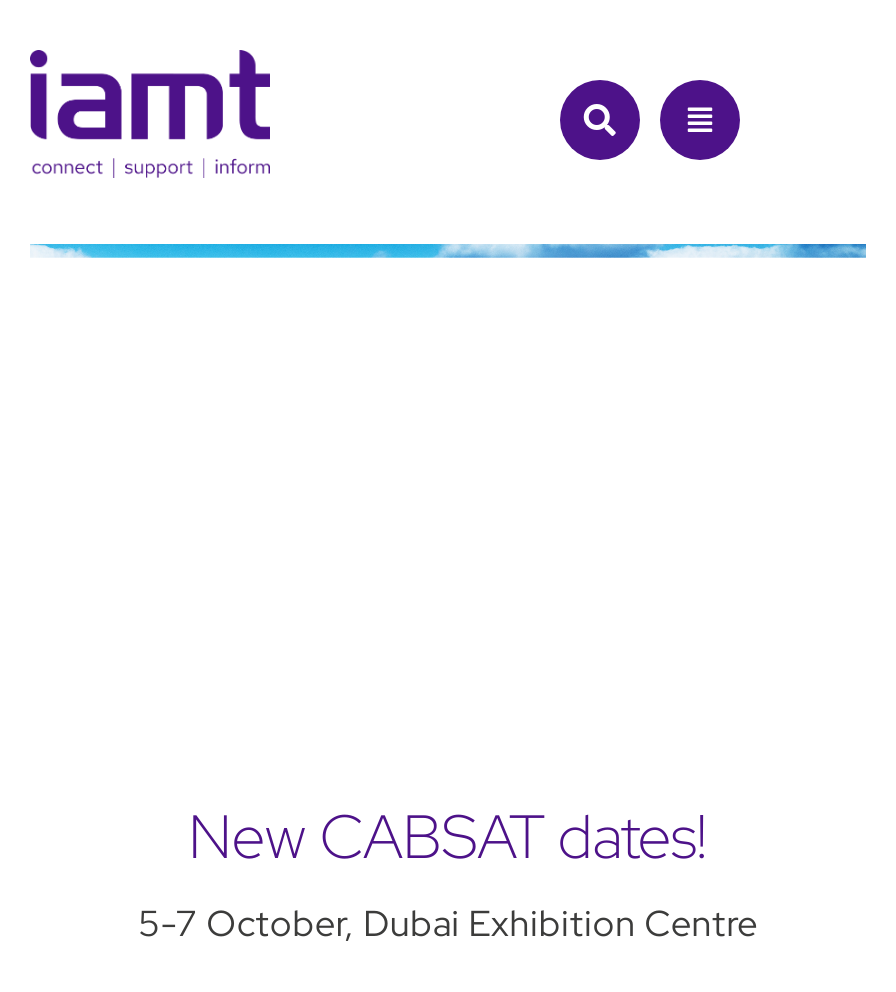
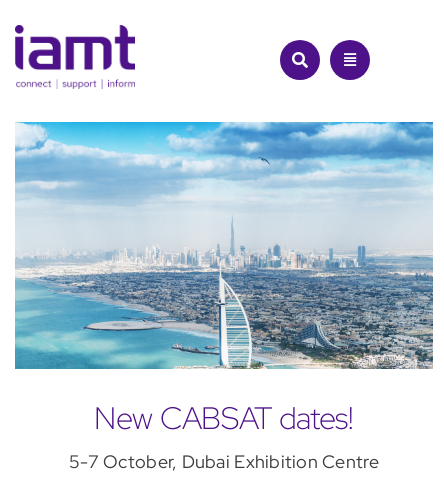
+ [image]
